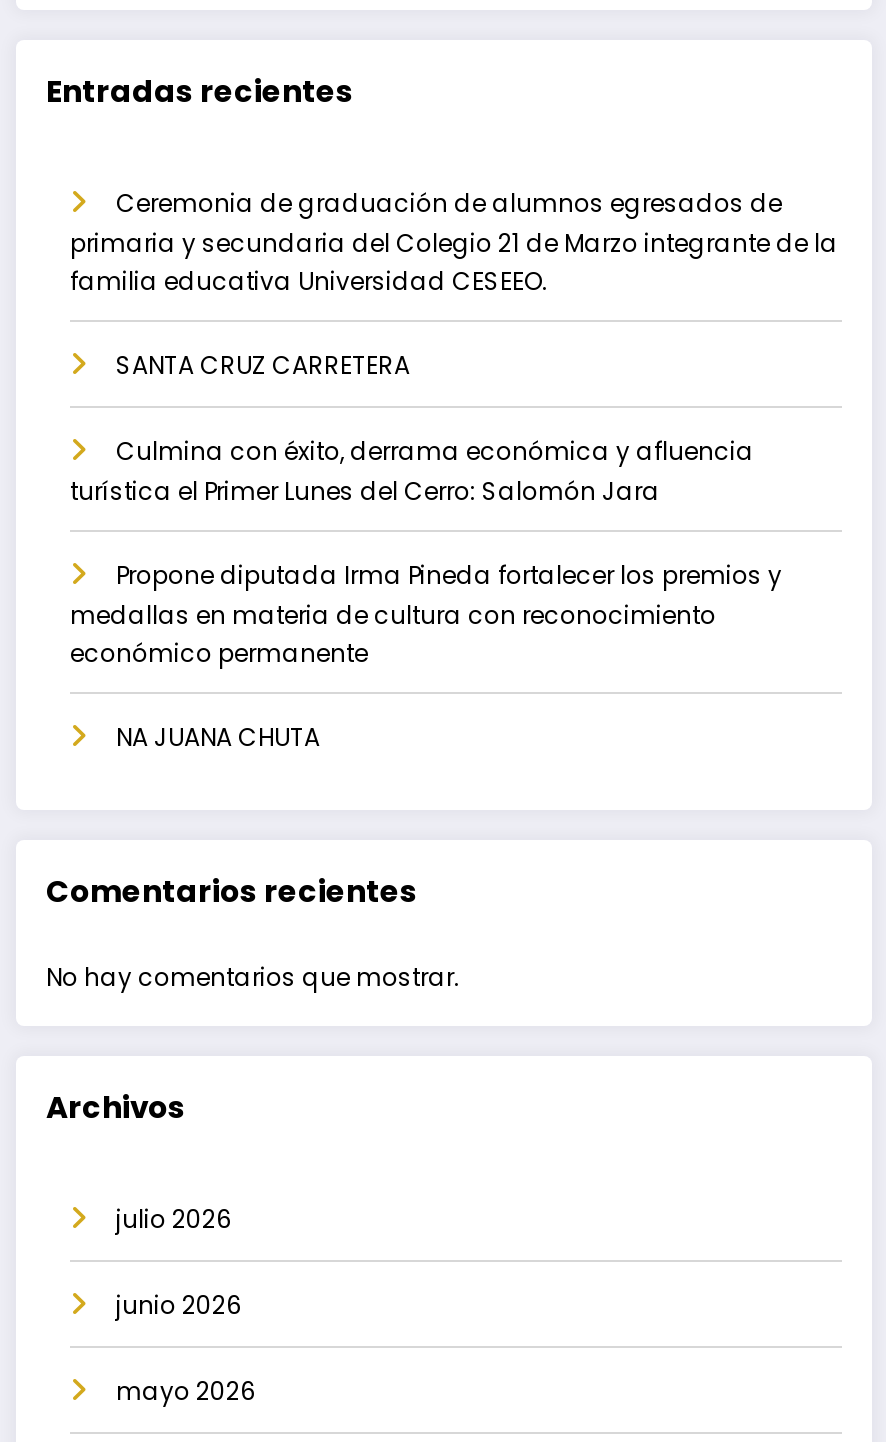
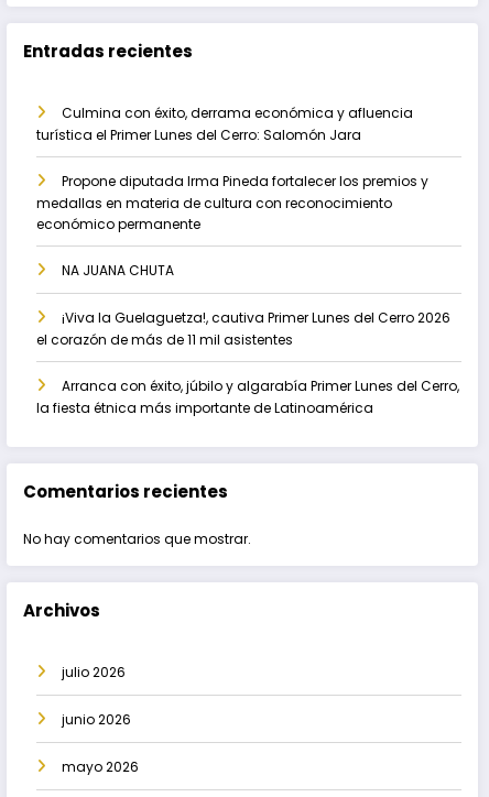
- Ceremonia de graduación de alumnos egresados de
- primaria y secundaria del Colegio 21 de Marzo integrante de la
- familia educativa Universidad CESEEO.
- SANTA CRUZ CARRETERA

moved up: Culmina con éxito, derrama económica y afluencia | turística el Primer Lunes del Cerro: Salomón Jara | Propone diputada Irma Pineda fortalecer los premios y | medallas en materia de cultura con reconocimiento | económico permanente | NA JUANA CHUTA

+ ¡Viva la Guelaguetza!, cautiva Primer Lunes del Cerro 2026
+ el corazón de más de 11 mil asistentes
+ Arranca con éxito, júbilo y algarabía Primer Lunes del Cerro,
+ la fiesta étnica más importante de Latinoamérica
